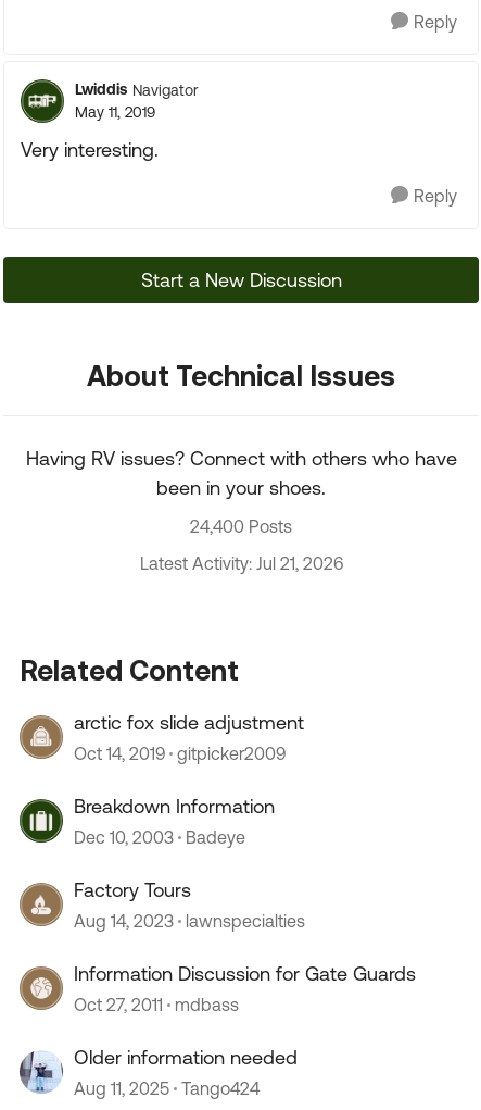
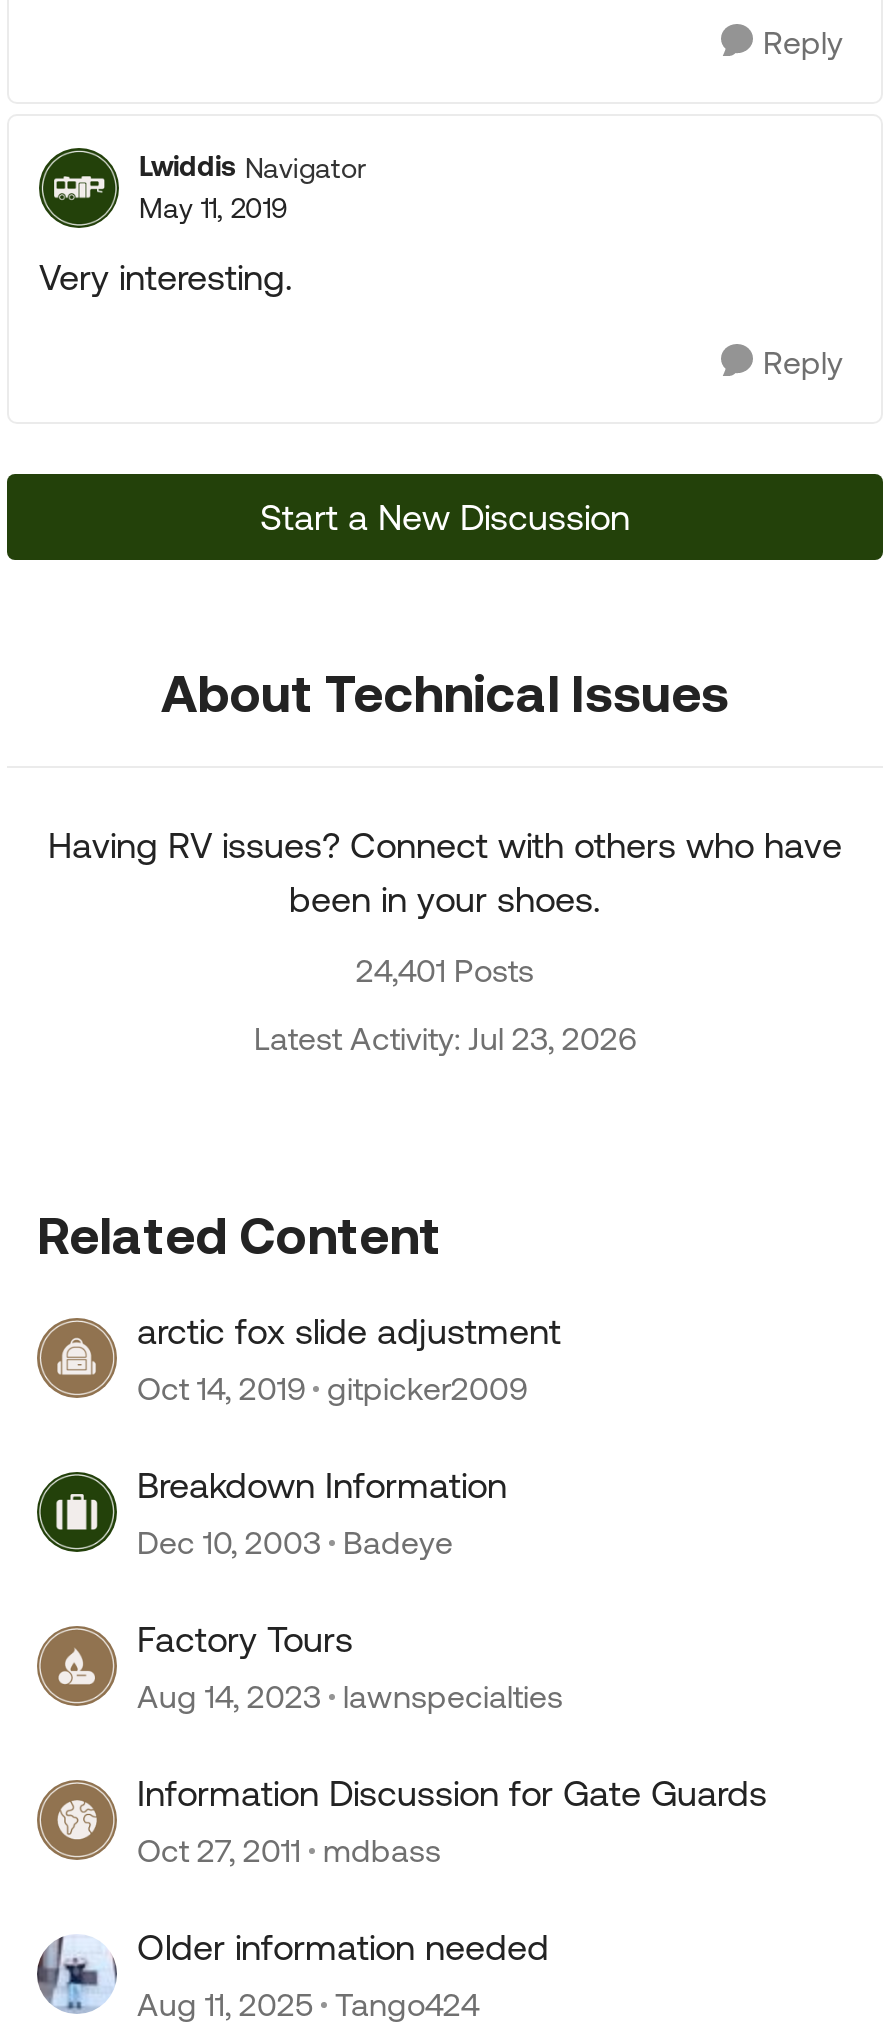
- 24,400 Posts
+ 24,401 Posts

- Latest Activity: Jul 21, 2026
+ Latest Activity: Jul 23, 2026
